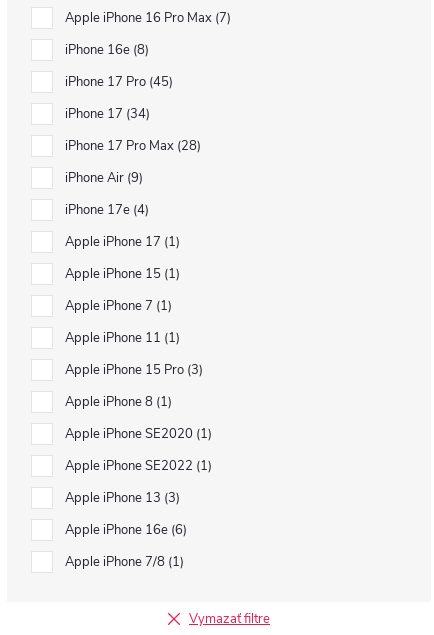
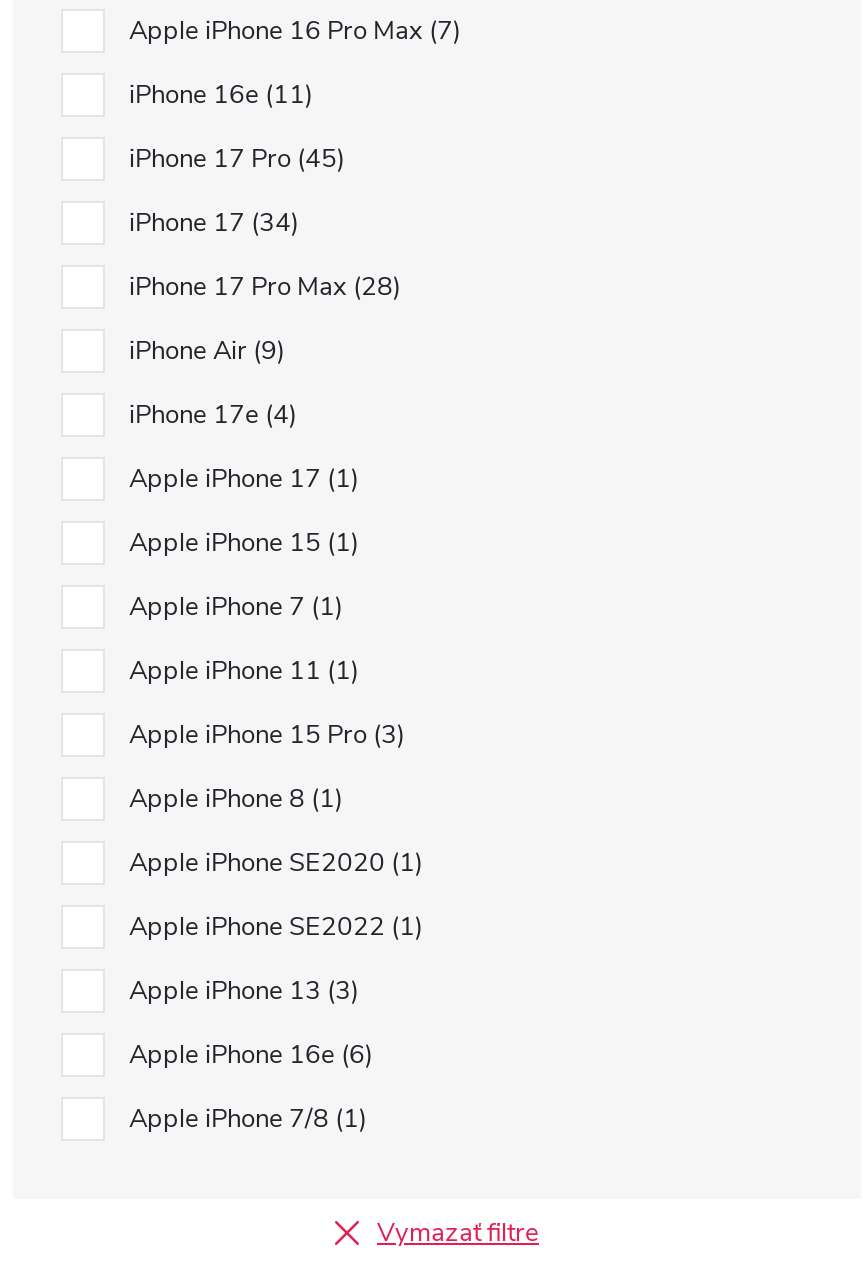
- iPhone 16e 8
+ iPhone 16e 11
